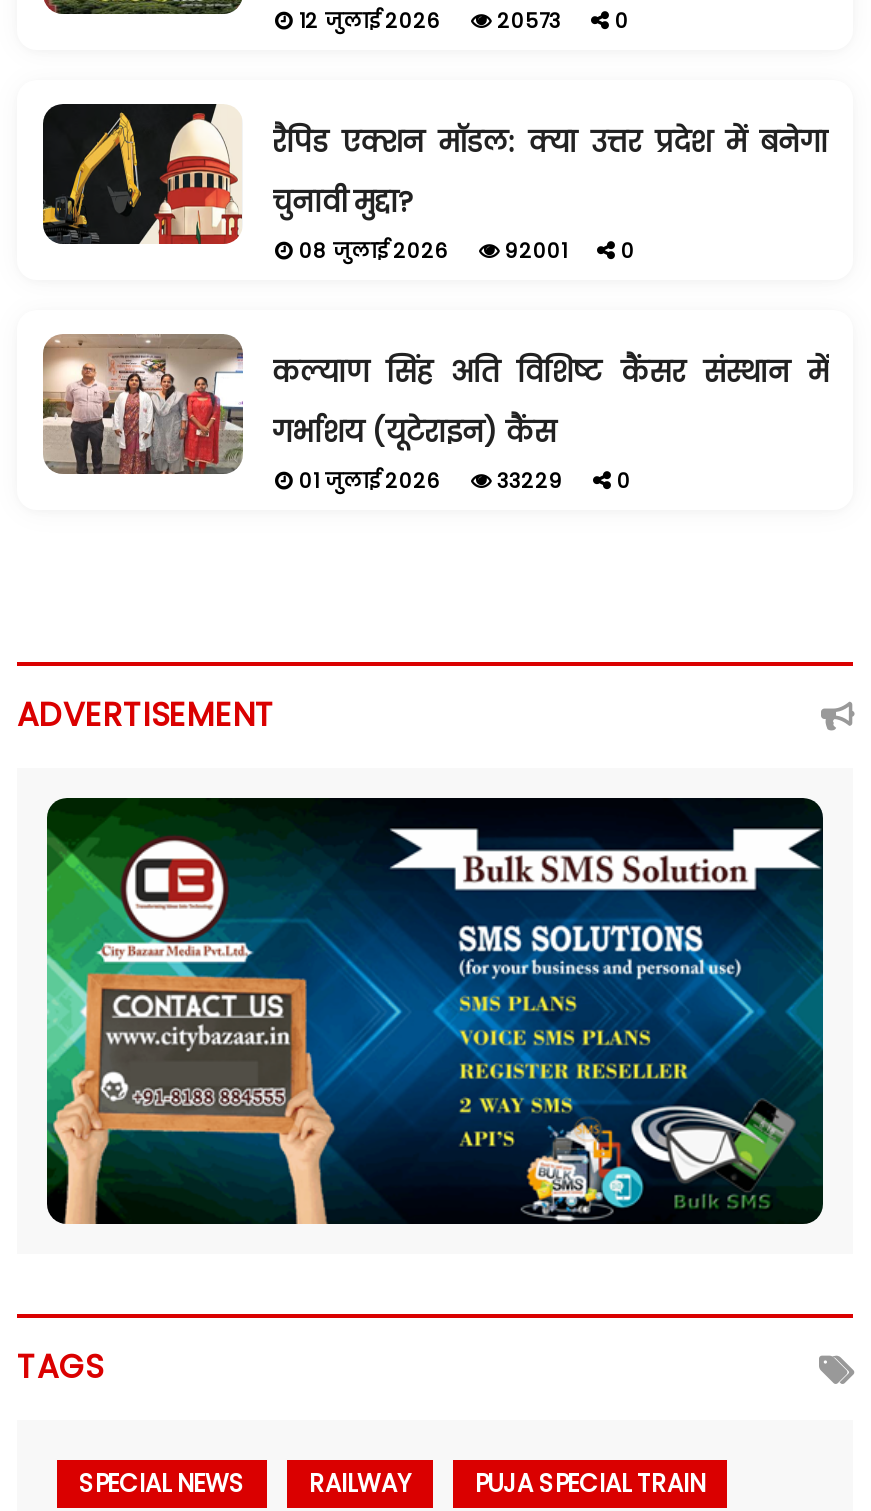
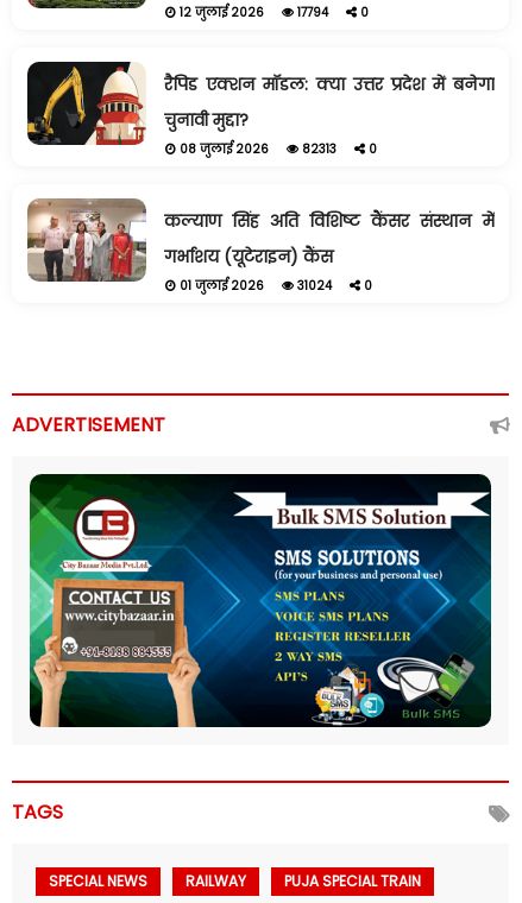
- 12 जुलाई 2026 20573 0
+ 12 जुलाई 2026 17794 0

- 08 जुलाई 2026 92001 0
+ 08 जुलाई 2026 82313 0

- 01 जुलाई 2026 33229 0
+ 01 जुलाई 2026 31024 0
